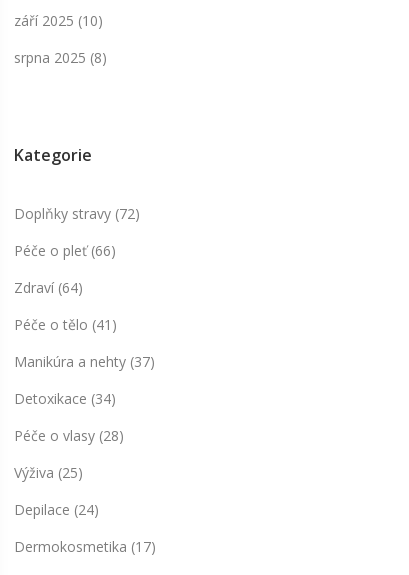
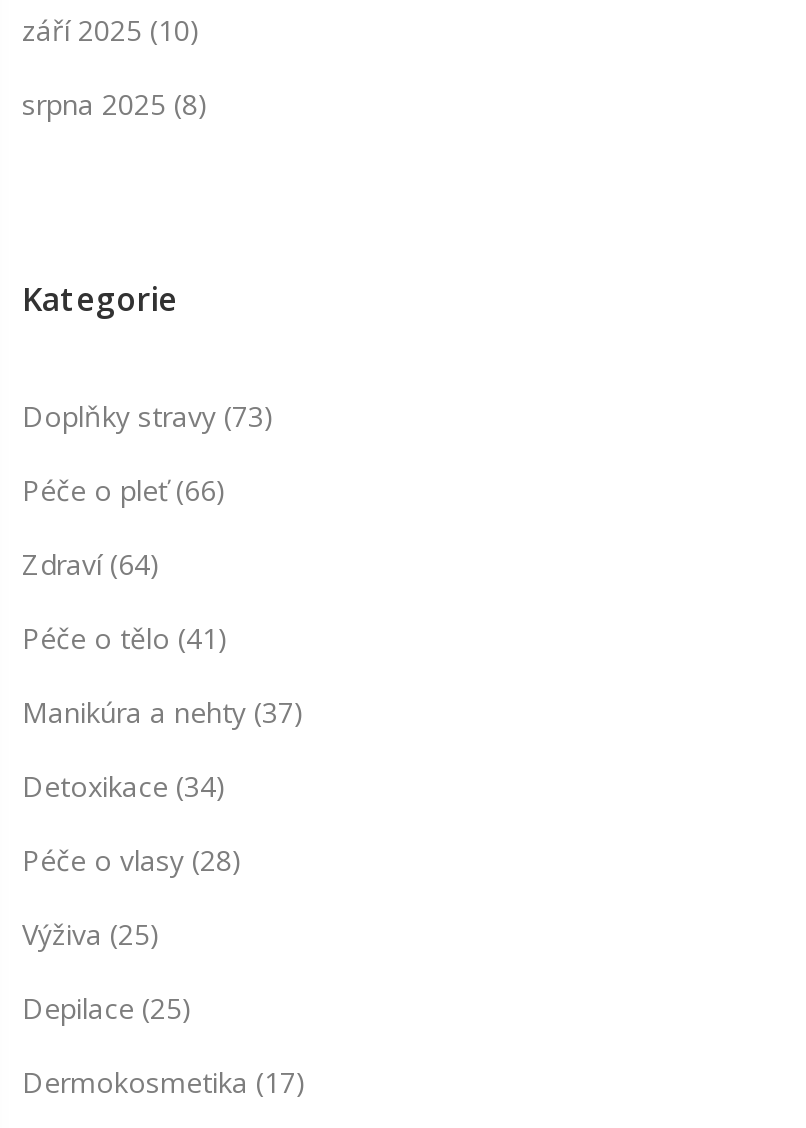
- Doplňky stravy (72)
+ Doplňky stravy (73)

- Depilace (24)
+ Depilace (25)
